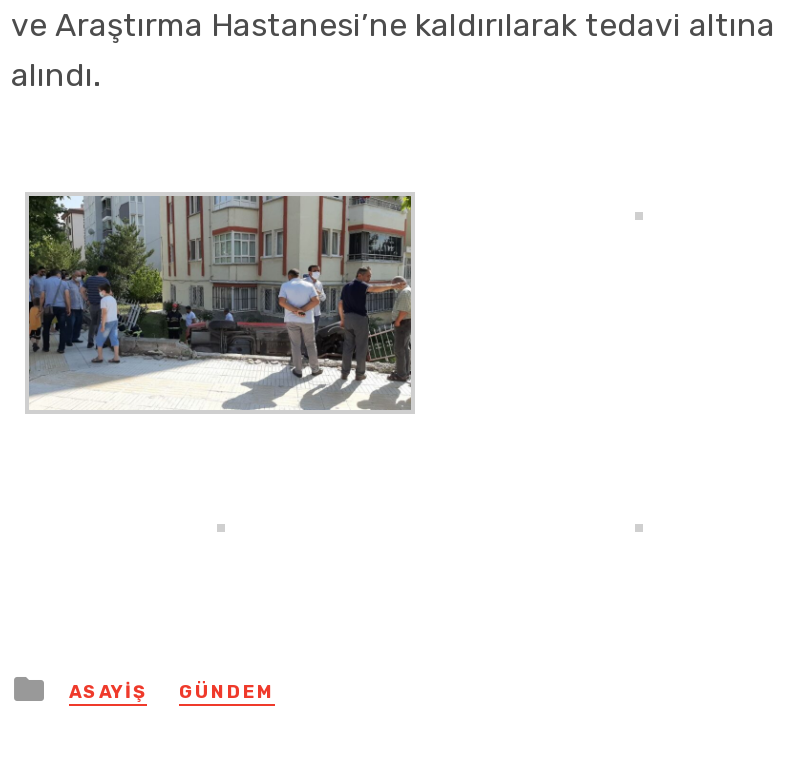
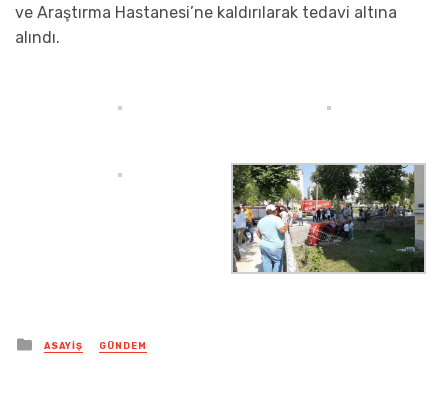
+ [image]

- [image]
